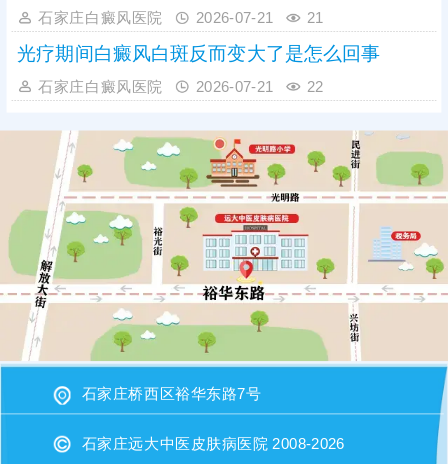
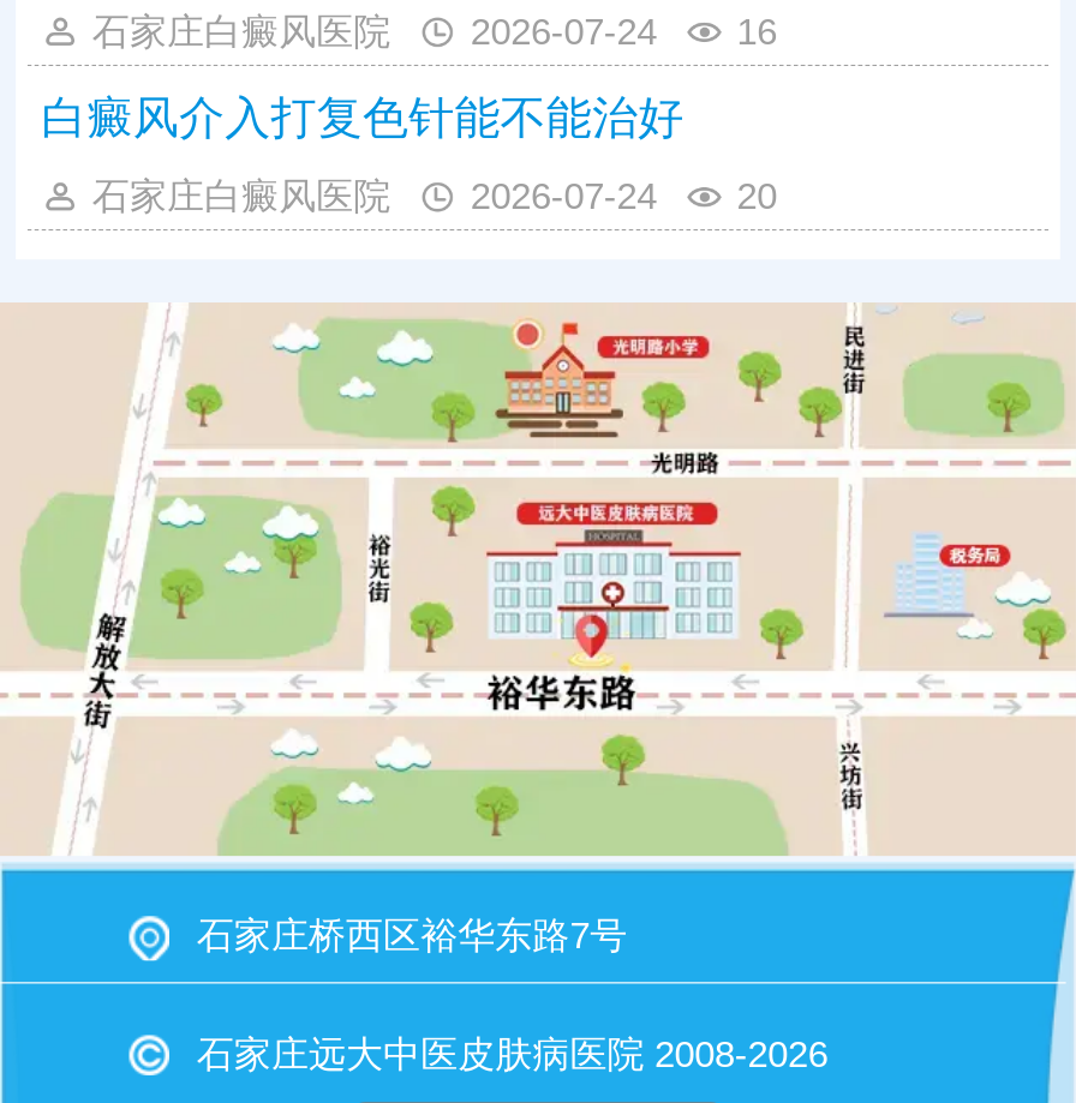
- 2026-07-21
- 21
+ 2026-07-24
+ 16

- 光疗期间白癜风白斑反而变大了是怎么回事
+ 白癜风介入打复色针能不能治好

- 2026-07-21
+ 2026-07-24

- 22
+ 20
